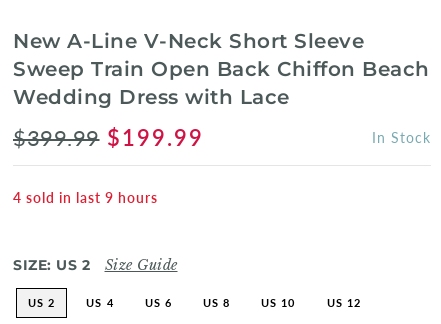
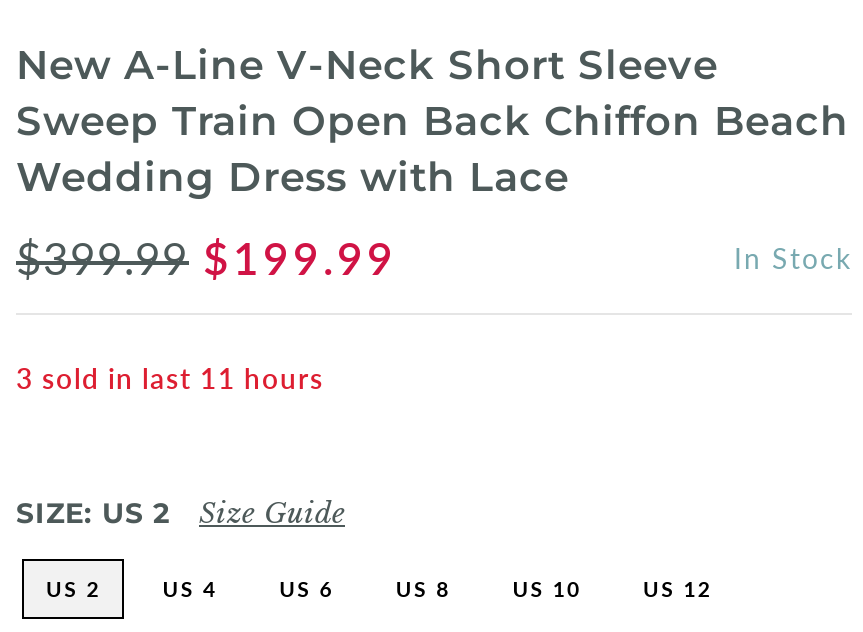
- 4 sold in last 9 hours
+ 3 sold in last 11 hours
